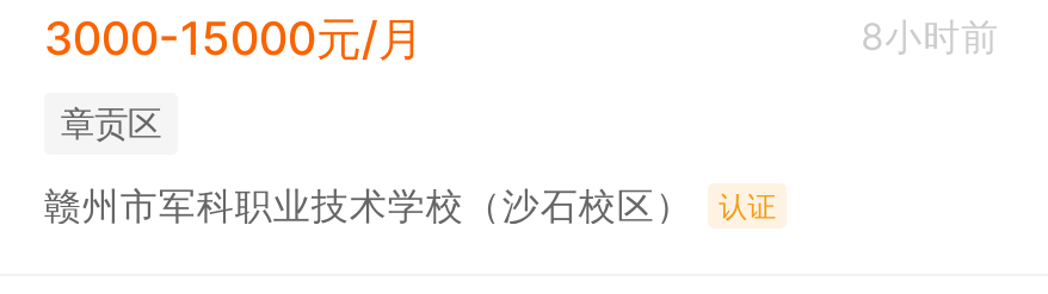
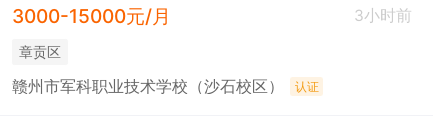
- 8小时前
+ 3小时前
